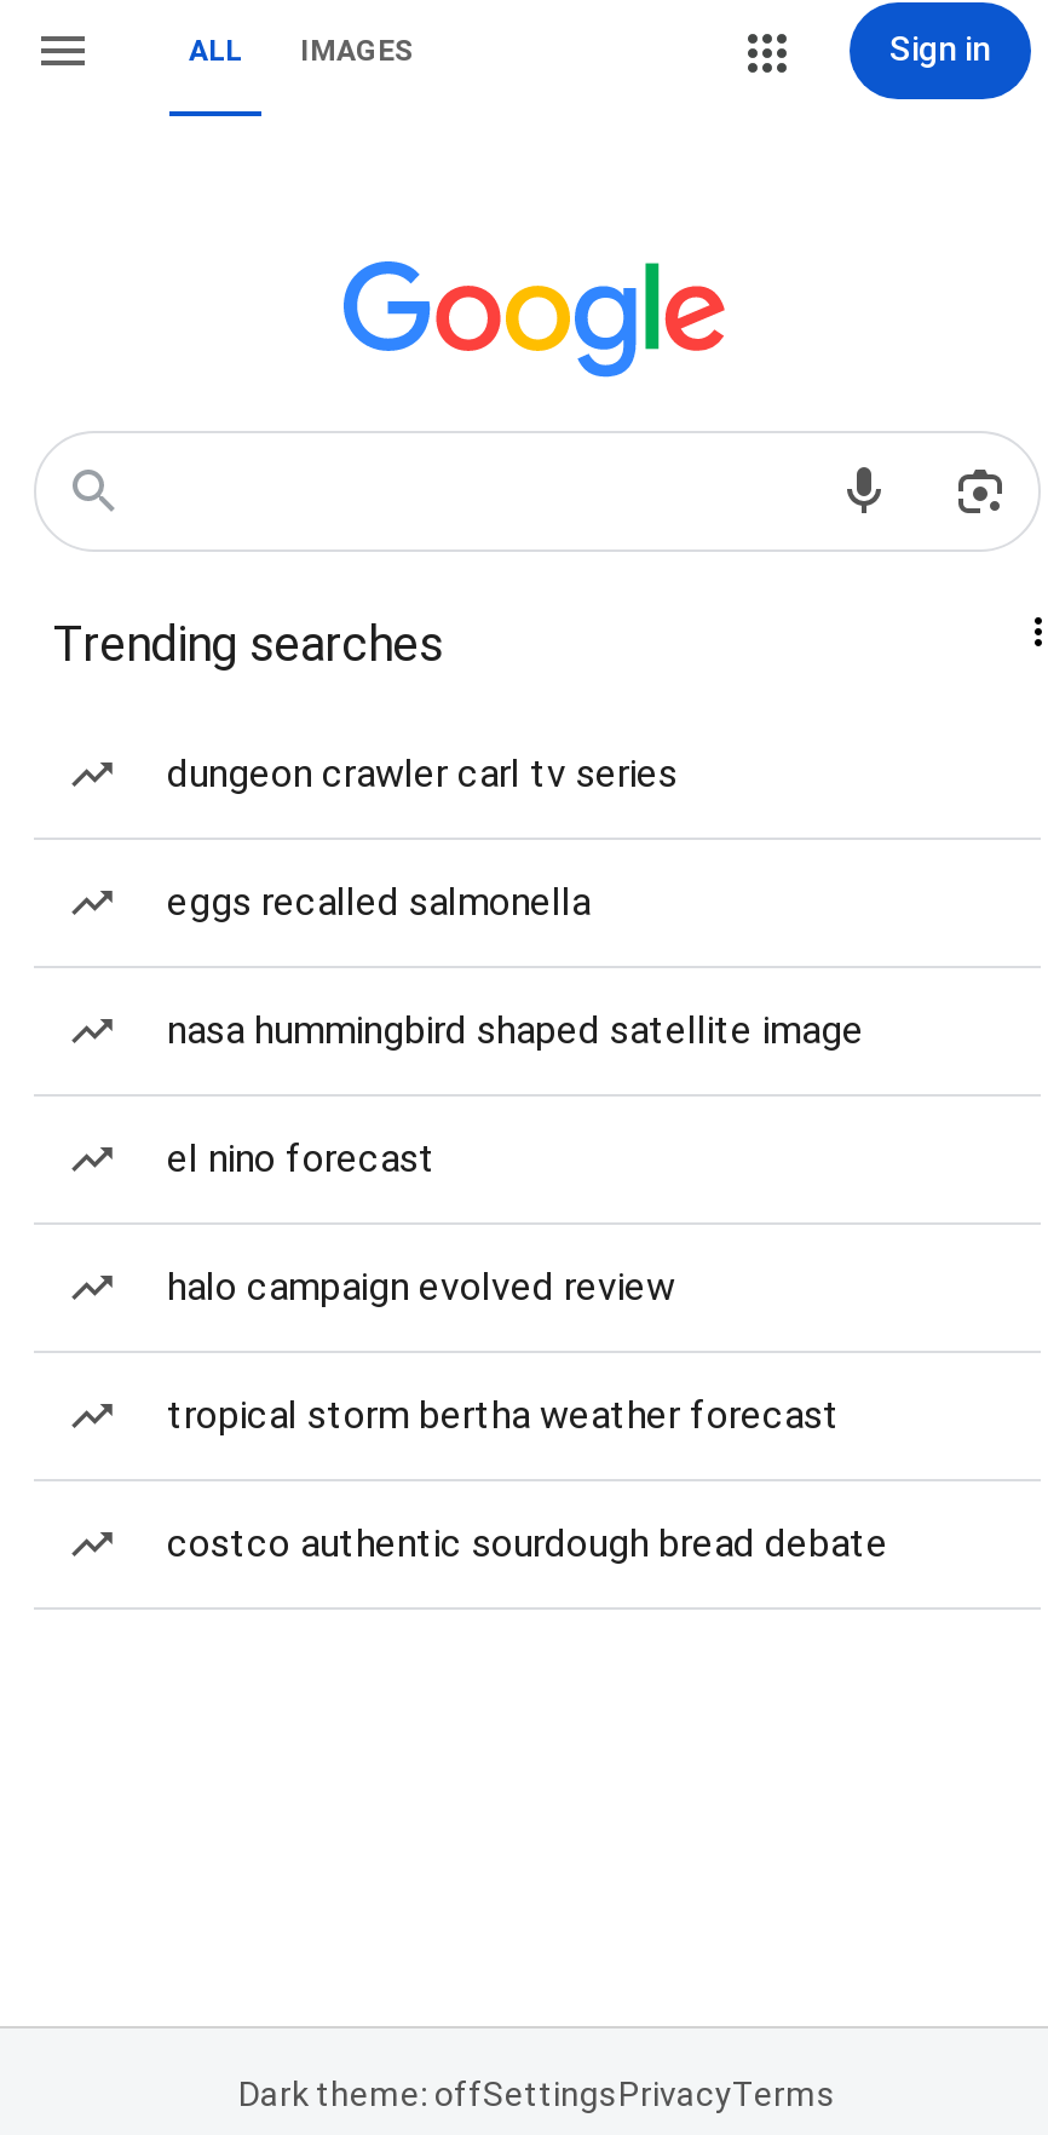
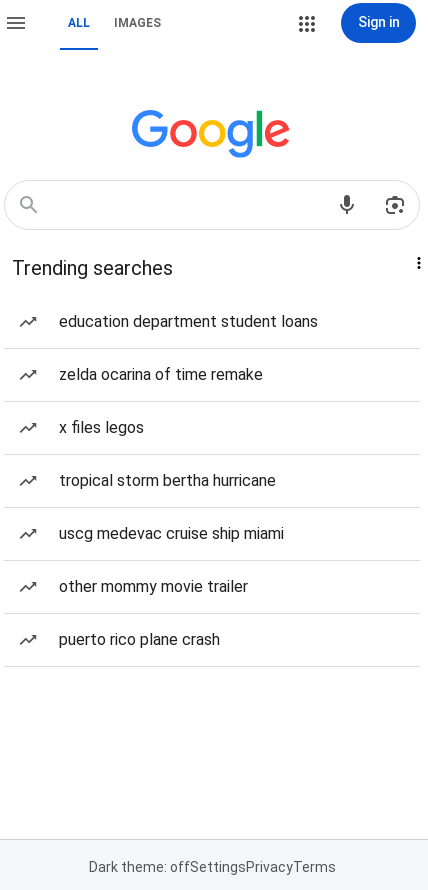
- dungeon crawler carl tv series
+ education department student loans

- eggs recalled salmonella
+ zelda ocarina of time remake

- nasa hummingbird shaped satellite image
+ x files legos

- el nino forecast
+ tropical storm bertha hurricane

- halo campaign evolved review
+ uscg medevac cruise ship miami

- tropical storm bertha weather forecast
+ other mommy movie trailer

- costco authentic sourdough bread debate
+ puerto rico plane crash
